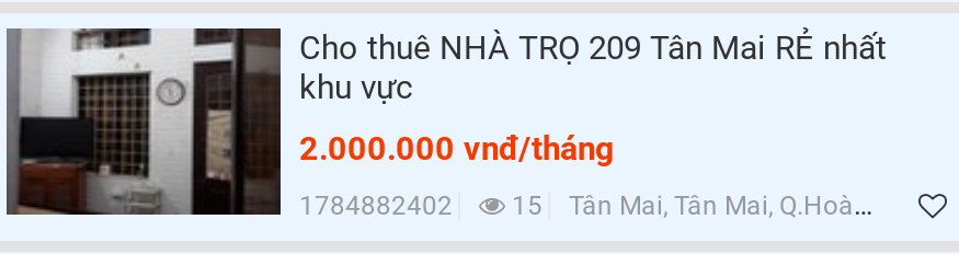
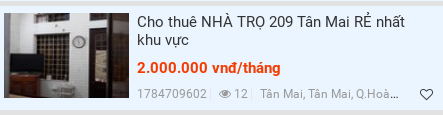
- 1784882402
+ 1784709602

- 15
+ 12
